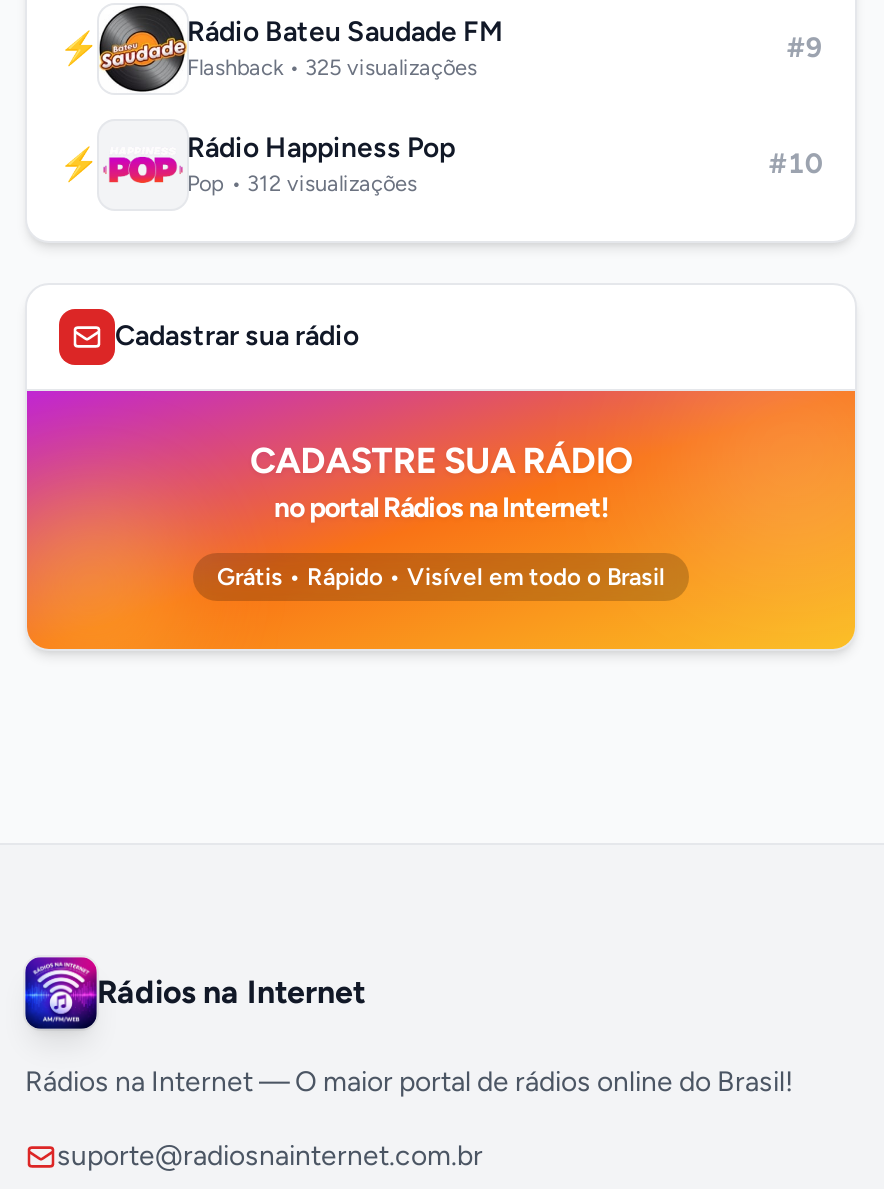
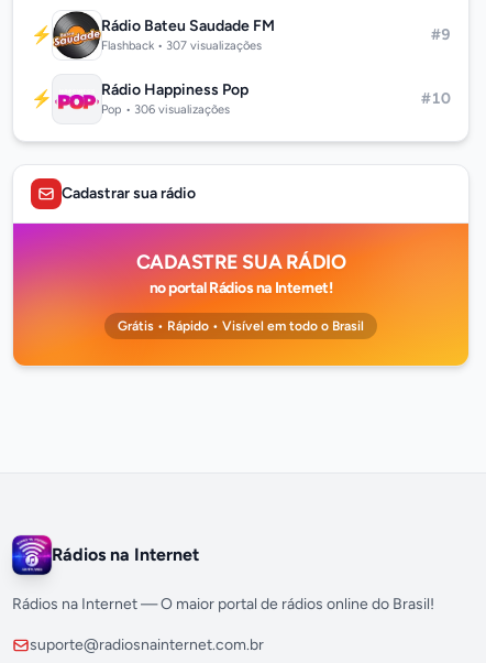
- Flashback • 325 visualizações
+ Flashback • 307 visualizações

- Pop • 312 visualizações
+ Pop • 306 visualizações
